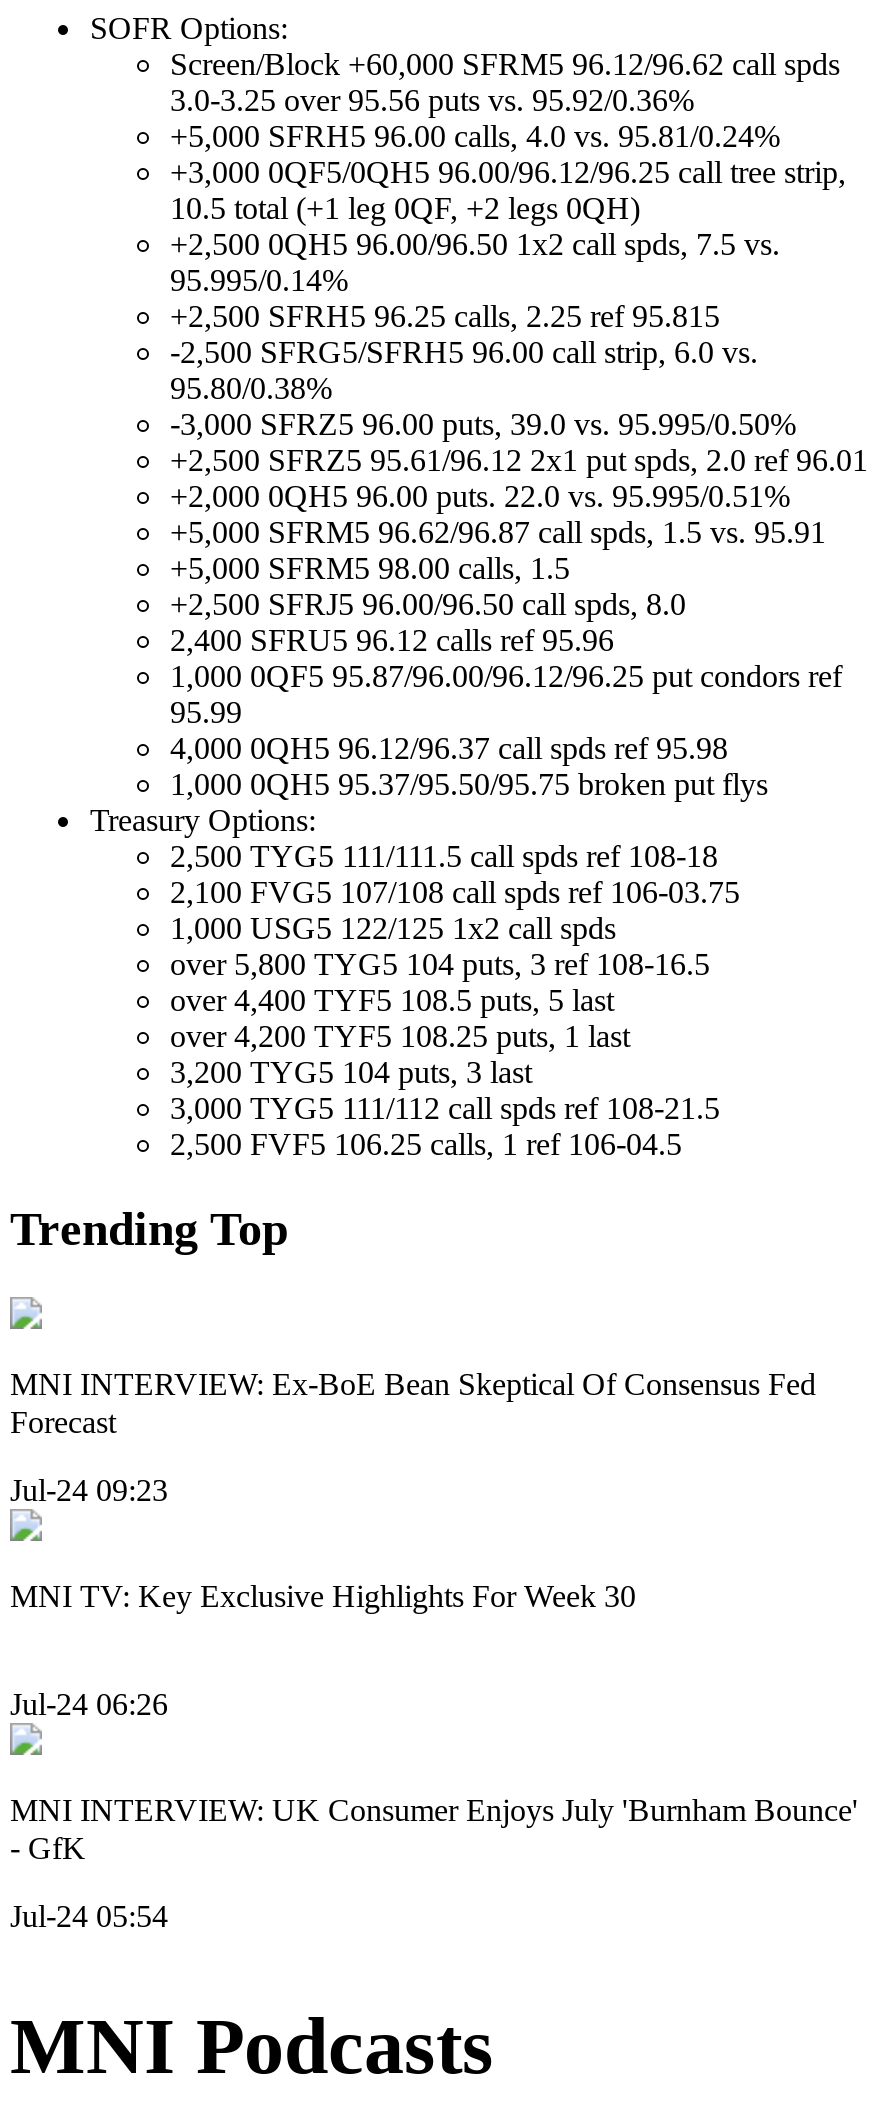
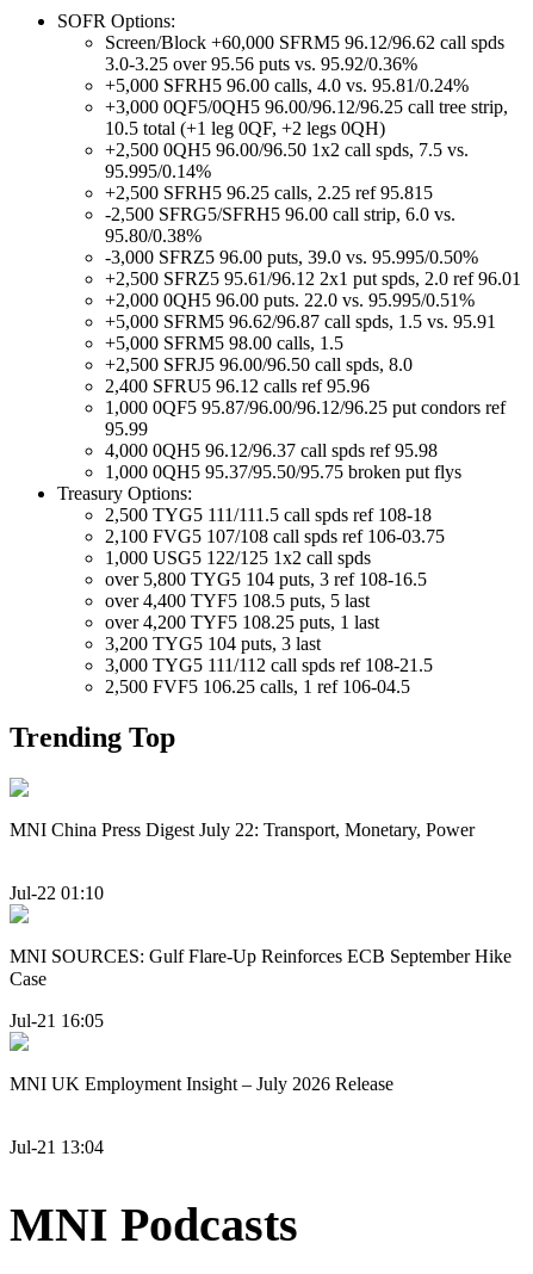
- MNI INTERVIEW: Ex-BoE Bean Skeptical Of Consensus Fed
- Forecast
+ MNI China Press Digest July 22: Transport, Monetary, Power

- Jul-24 09:23
+ Jul-22 01:10

- MNI TV: Key Exclusive Highlights For Week 30
+ MNI SOURCES: Gulf Flare-Up Reinforces ECB September Hike
+ Case

- Jul-24 06:26
+ Jul-21 16:05

- MNI INTERVIEW: UK Consumer Enjoys July 'Burnham Bounce'
- - GfK
+ MNI UK Employment Insight – July 2026 Release

- Jul-24 05:54
+ Jul-21 13:04
